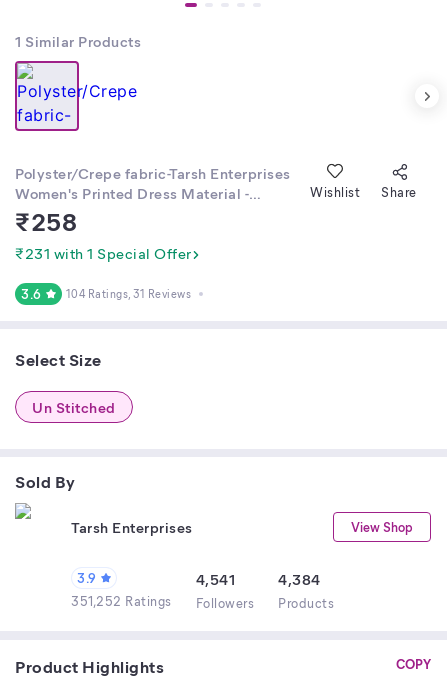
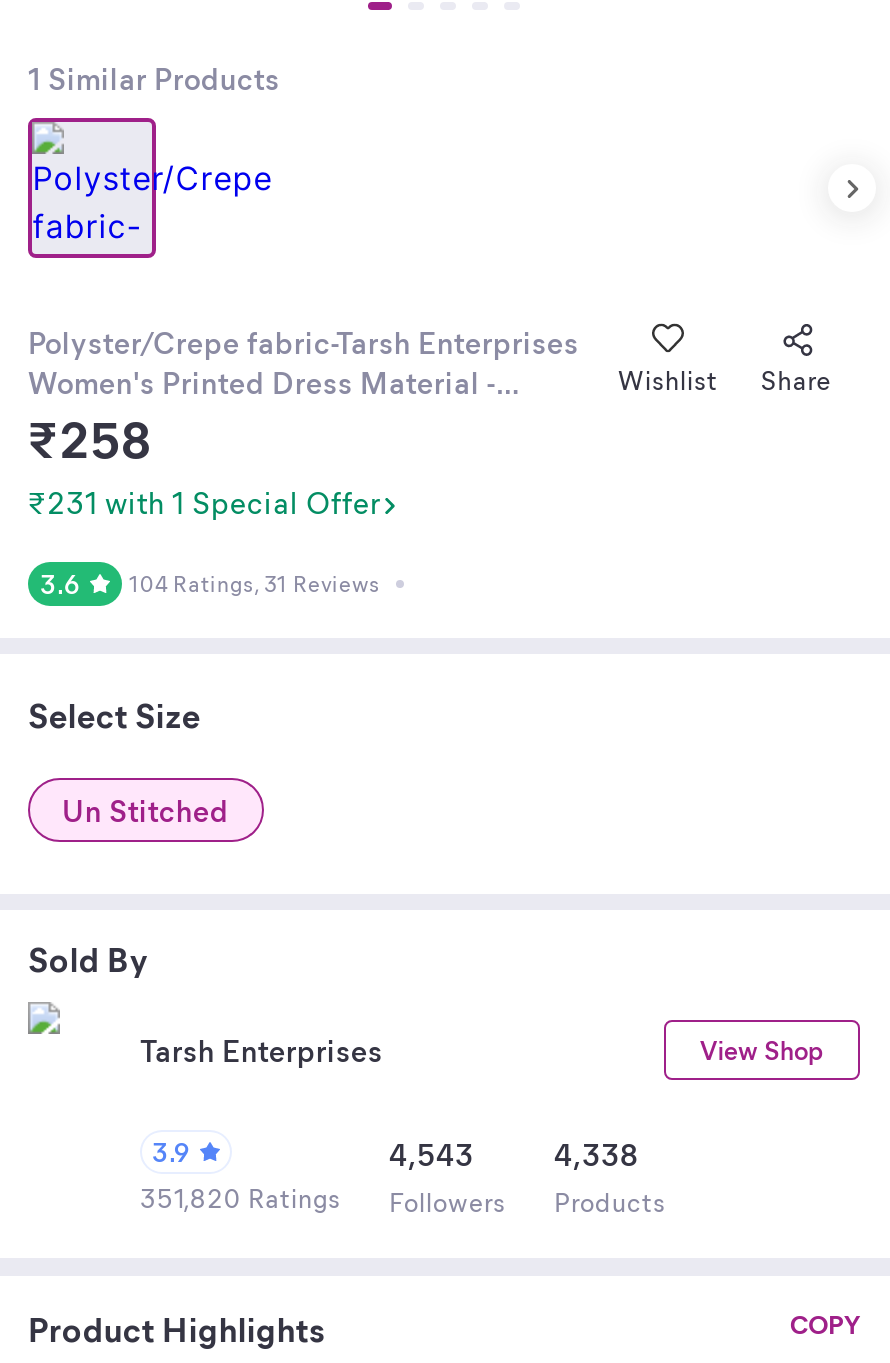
- 4,541
+ 4,543

- 4,384
+ 4,338

- 351,252 Ratings Followers Products
+ 351,820 Ratings Followers Products
